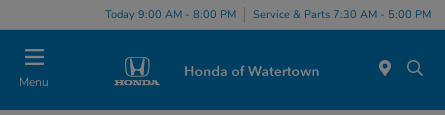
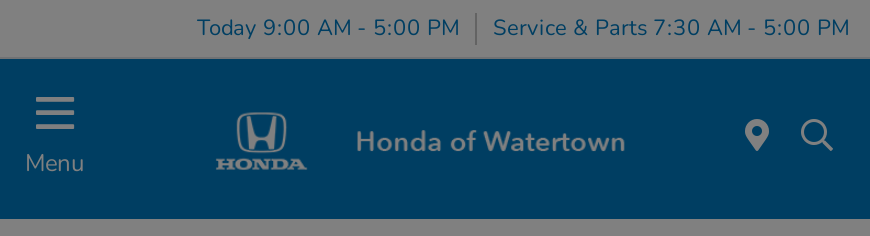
- Today 9:00 AM - 8:00 PM Service & Parts 7:30 AM - 5:00 PM
+ Today 9:00 AM - 5:00 PM Service & Parts 7:30 AM - 5:00 PM
